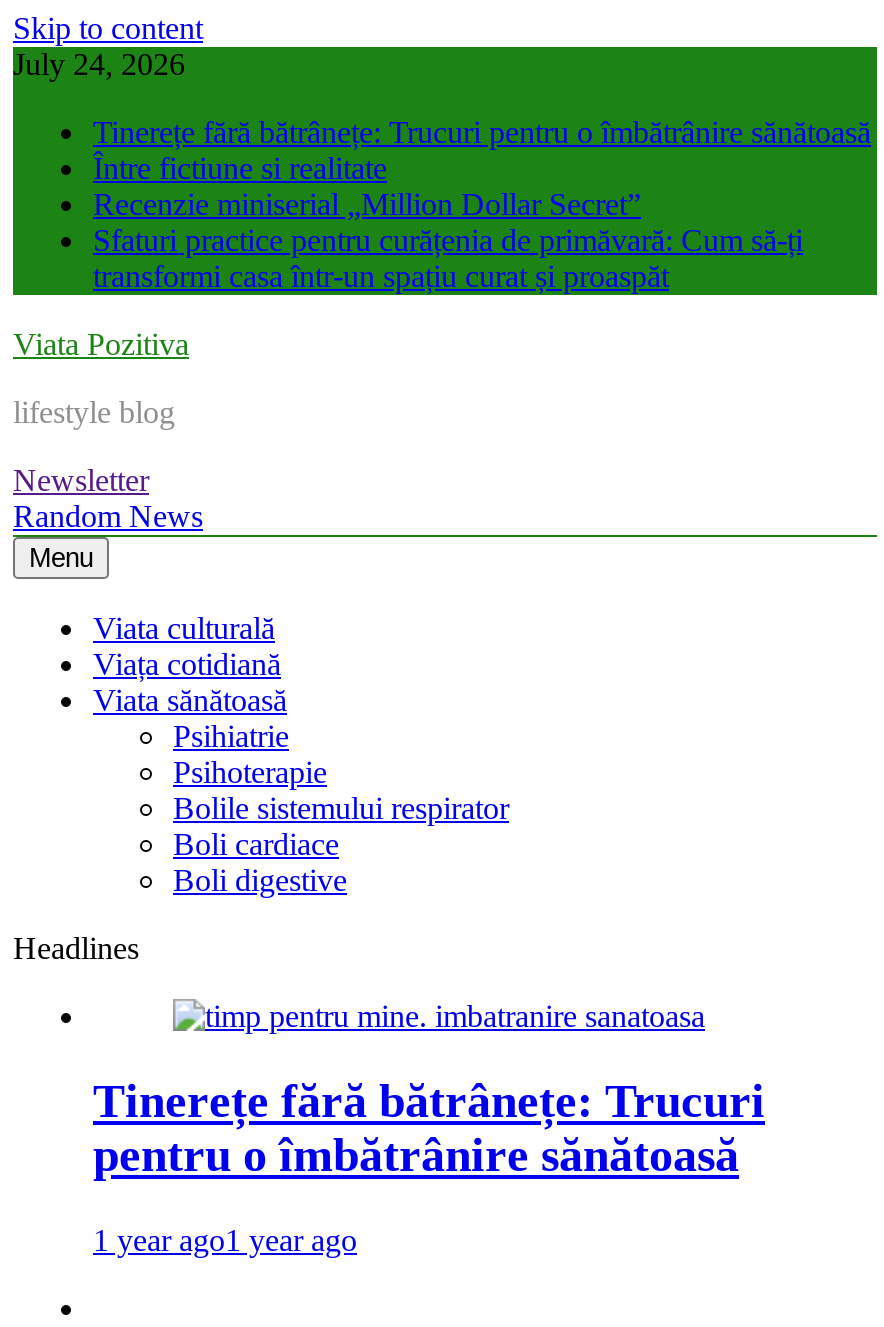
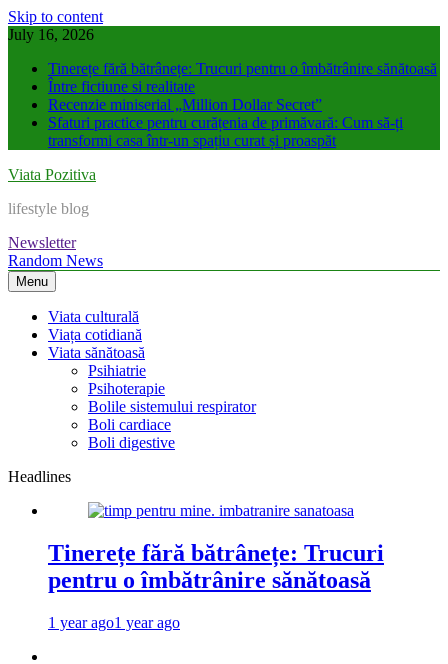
- July 24, 2026
+ July 16, 2026
